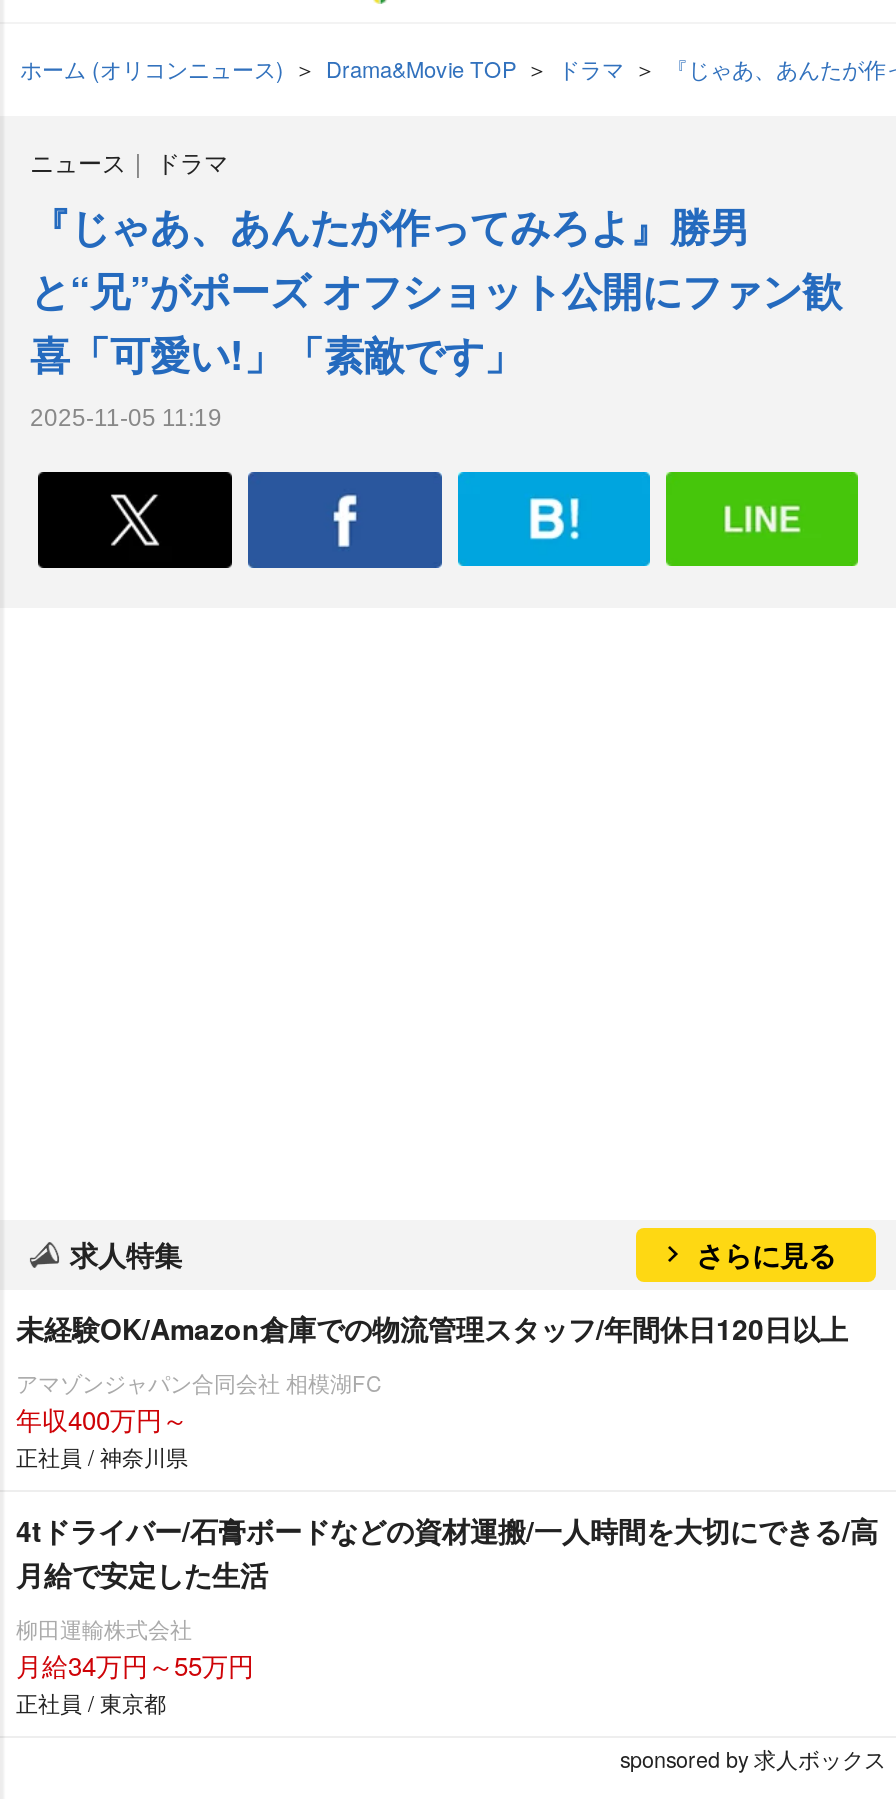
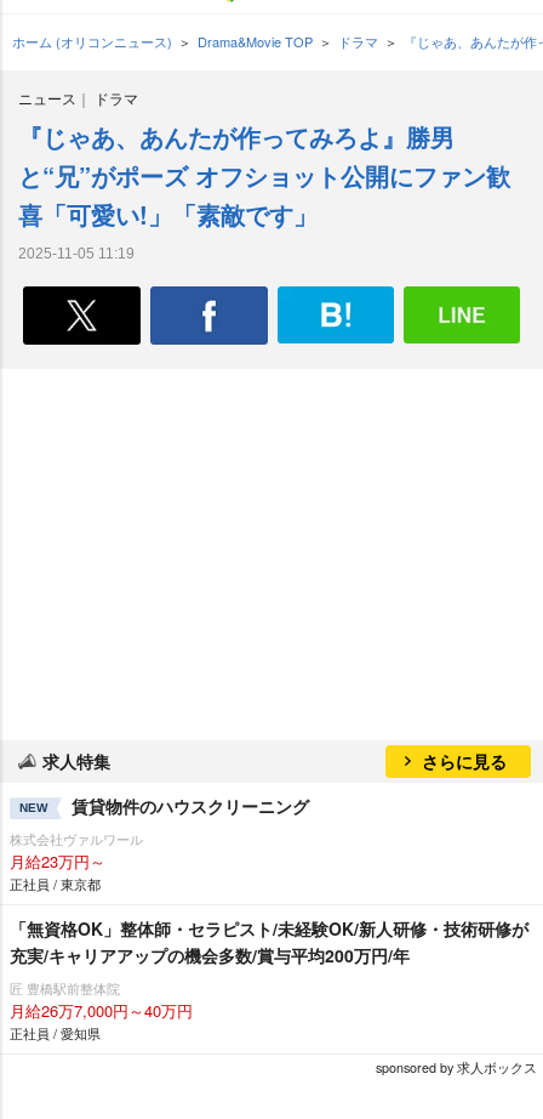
- 未経験OK/Amazon倉庫での物流管理スタッフ/年間休日120日以上
- アマゾンジャパン合同会社 相模湖FC
- 年収400万円～
- 正社員 / 神奈川県
- 4tドライバー/石膏ボードなどの資材運搬/一人時間を大切にできる/高
- 月給で安定した生活
- 柳田運輸株式会社
- 月給34万円～55万円
+ NEW
+ 賃貸物件のハウスクリーニング
+ 株式会社ヴァルワール
+ 月給23万円～

moved up: 正社員 / 東京都

+ 「無資格OK」整体師・セラピスト/未経験OK/新人研修・技術研修が
+ 充実/キャリアアップの機会多数/賞与平均200万円/年
+ 匠 豊橋駅前整体院
+ 月給26万7,000円～40万円
+ 正社員 / 愛知県
